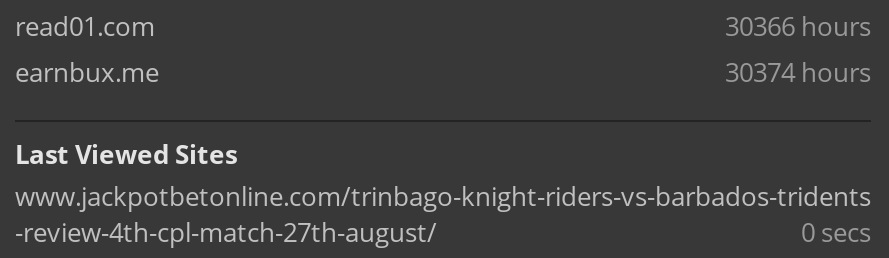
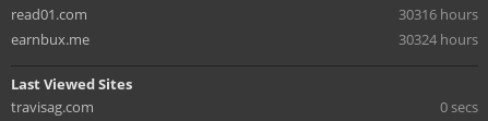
- 30366 hours
+ 30316 hours

- 30374 hours
+ 30324 hours

- www.jackpotbetonline.com/trinbago-knight-riders-vs-barbados-tridents
- -review-4th-cpl-match-27th-august/
+ travisag.com
